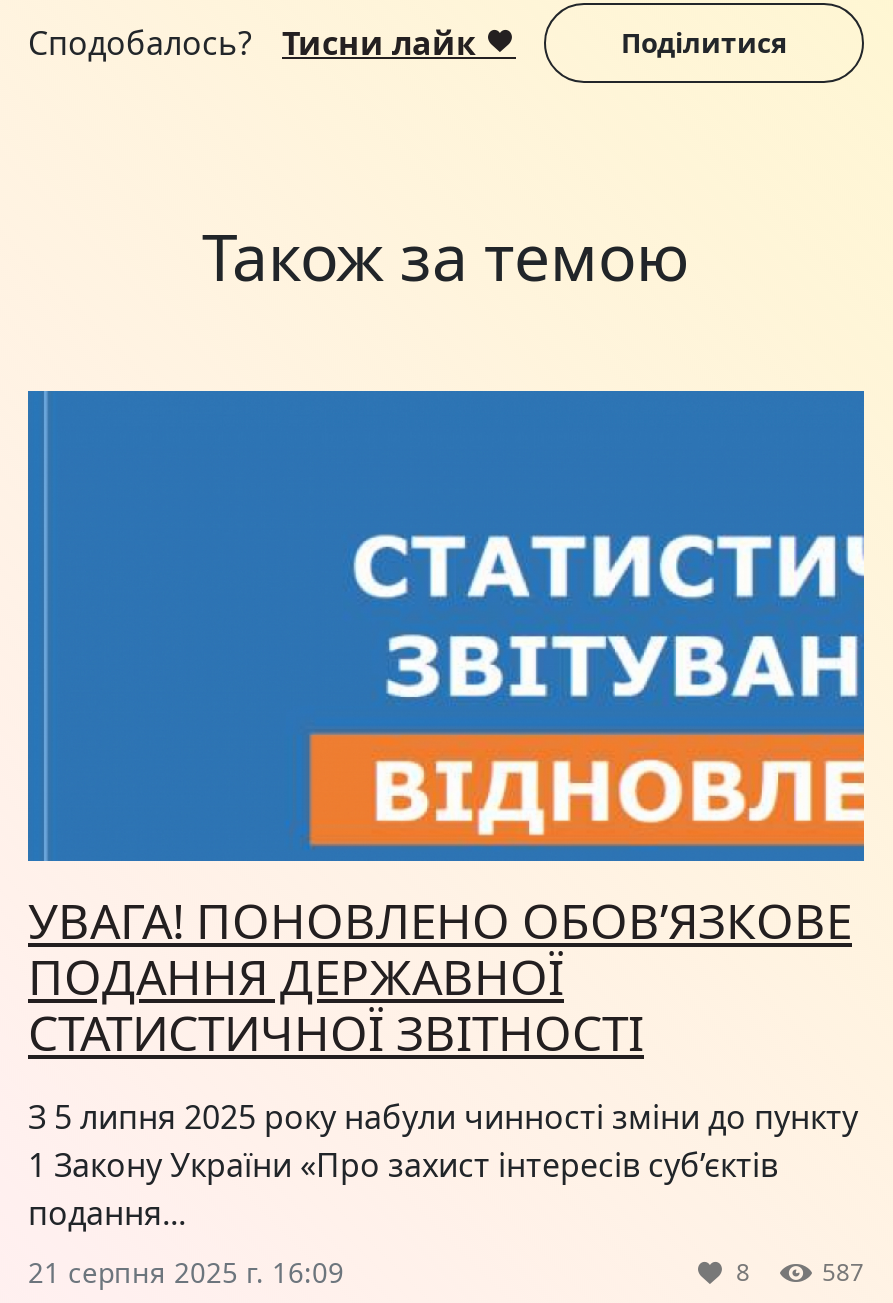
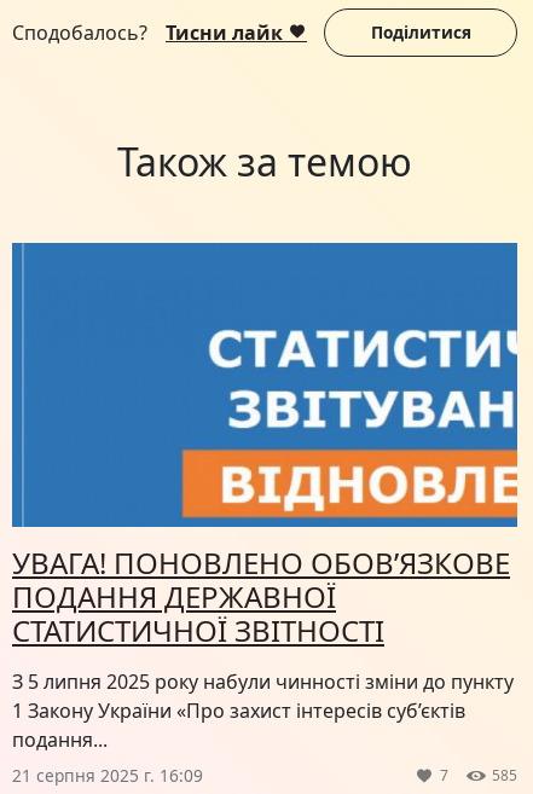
- 8
+ 7

- 587
+ 585
